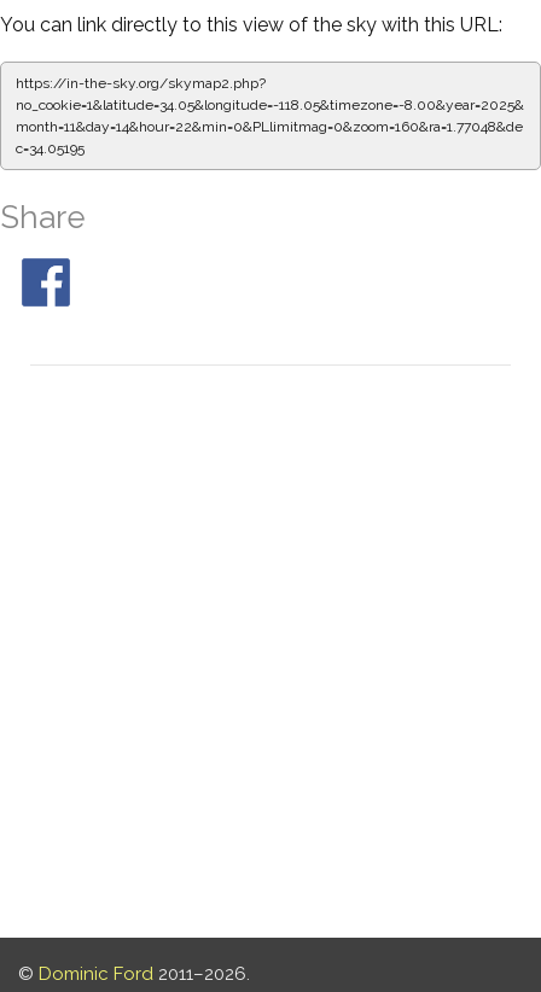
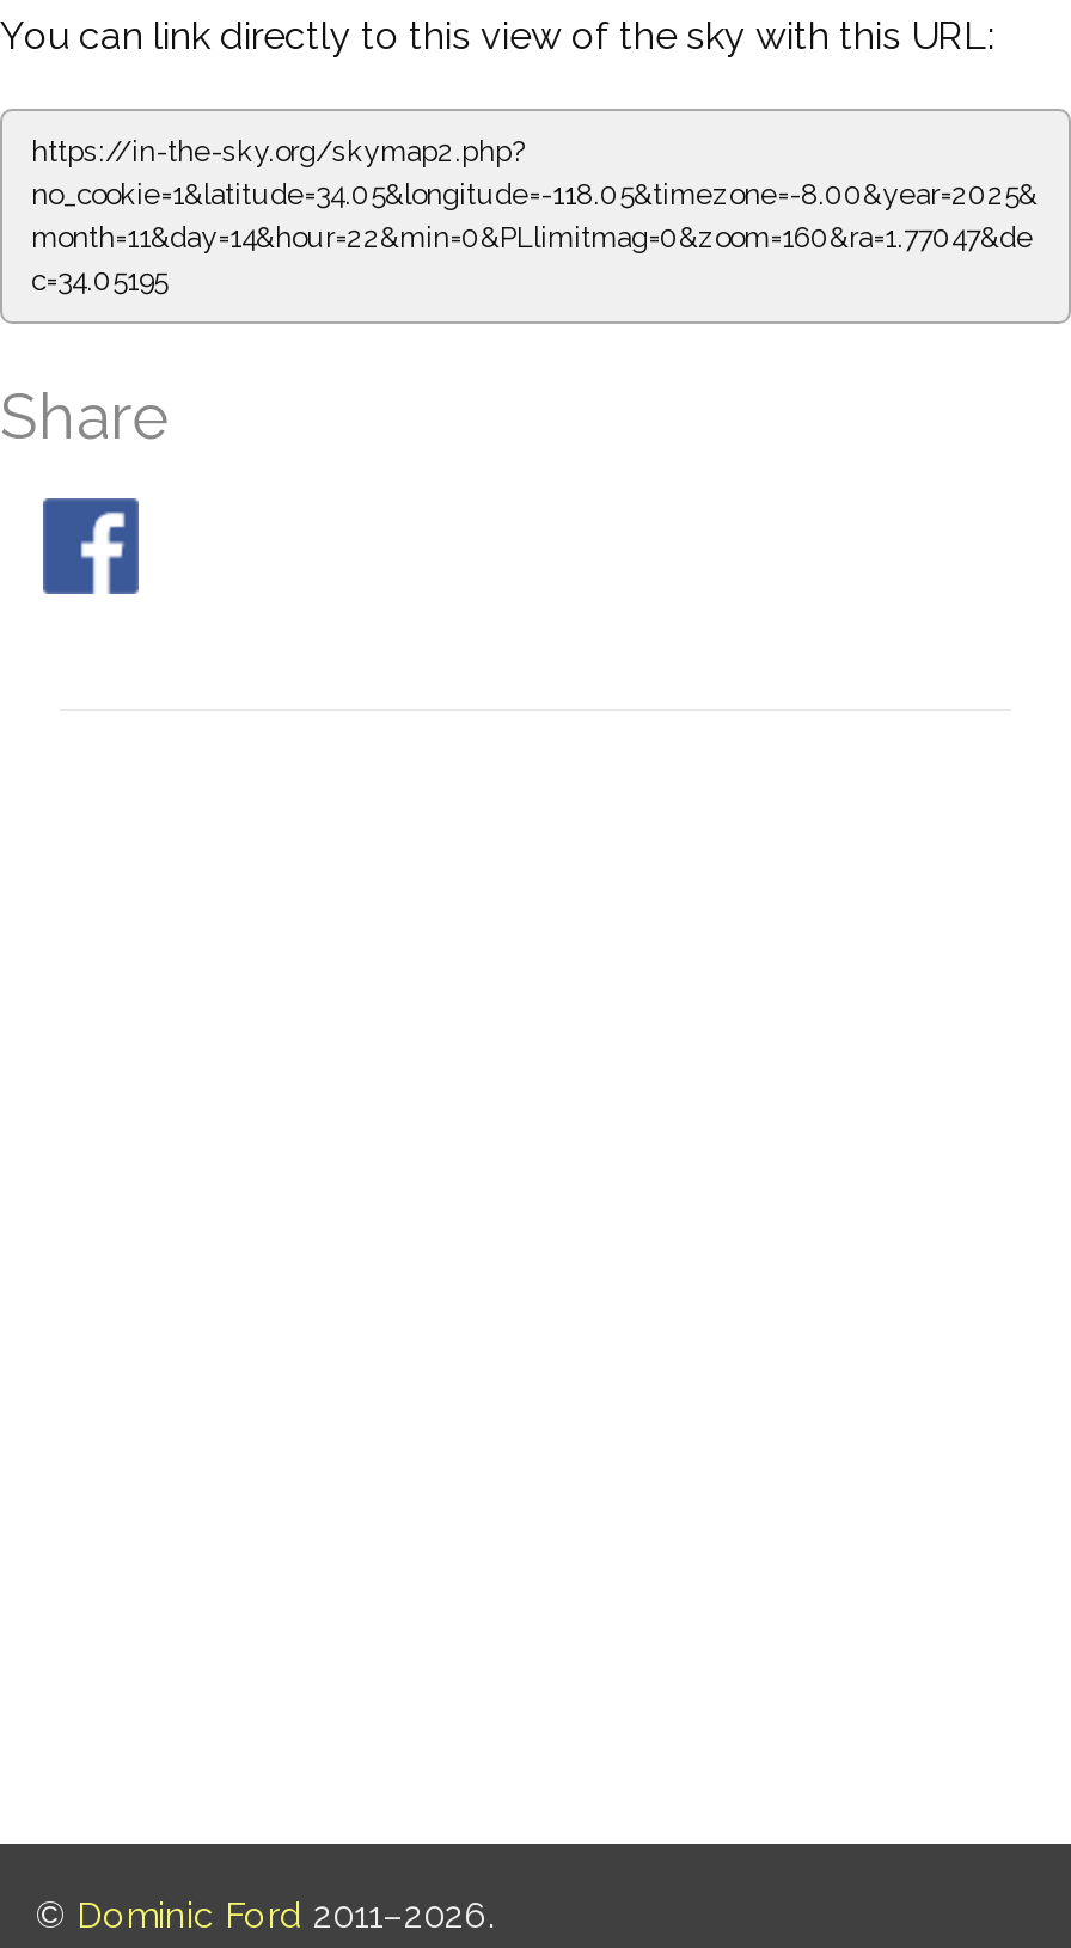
- month=11&day=14&hour=22&min=0&PLlimitmag=0&zoom=160&ra=1.77048&de
+ month=11&day=14&hour=22&min=0&PLlimitmag=0&zoom=160&ra=1.77047&de
